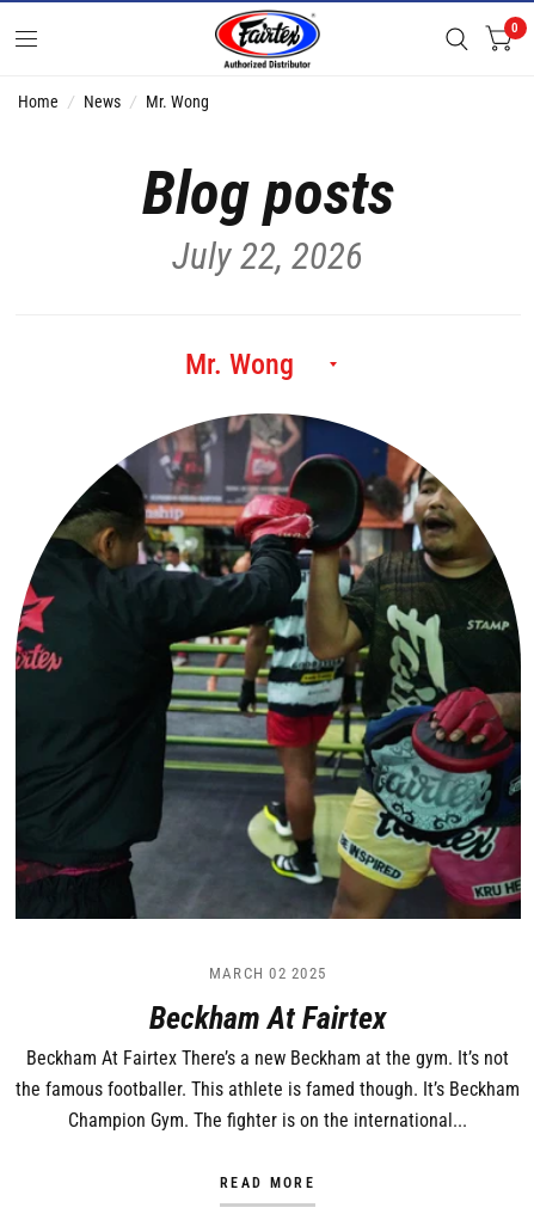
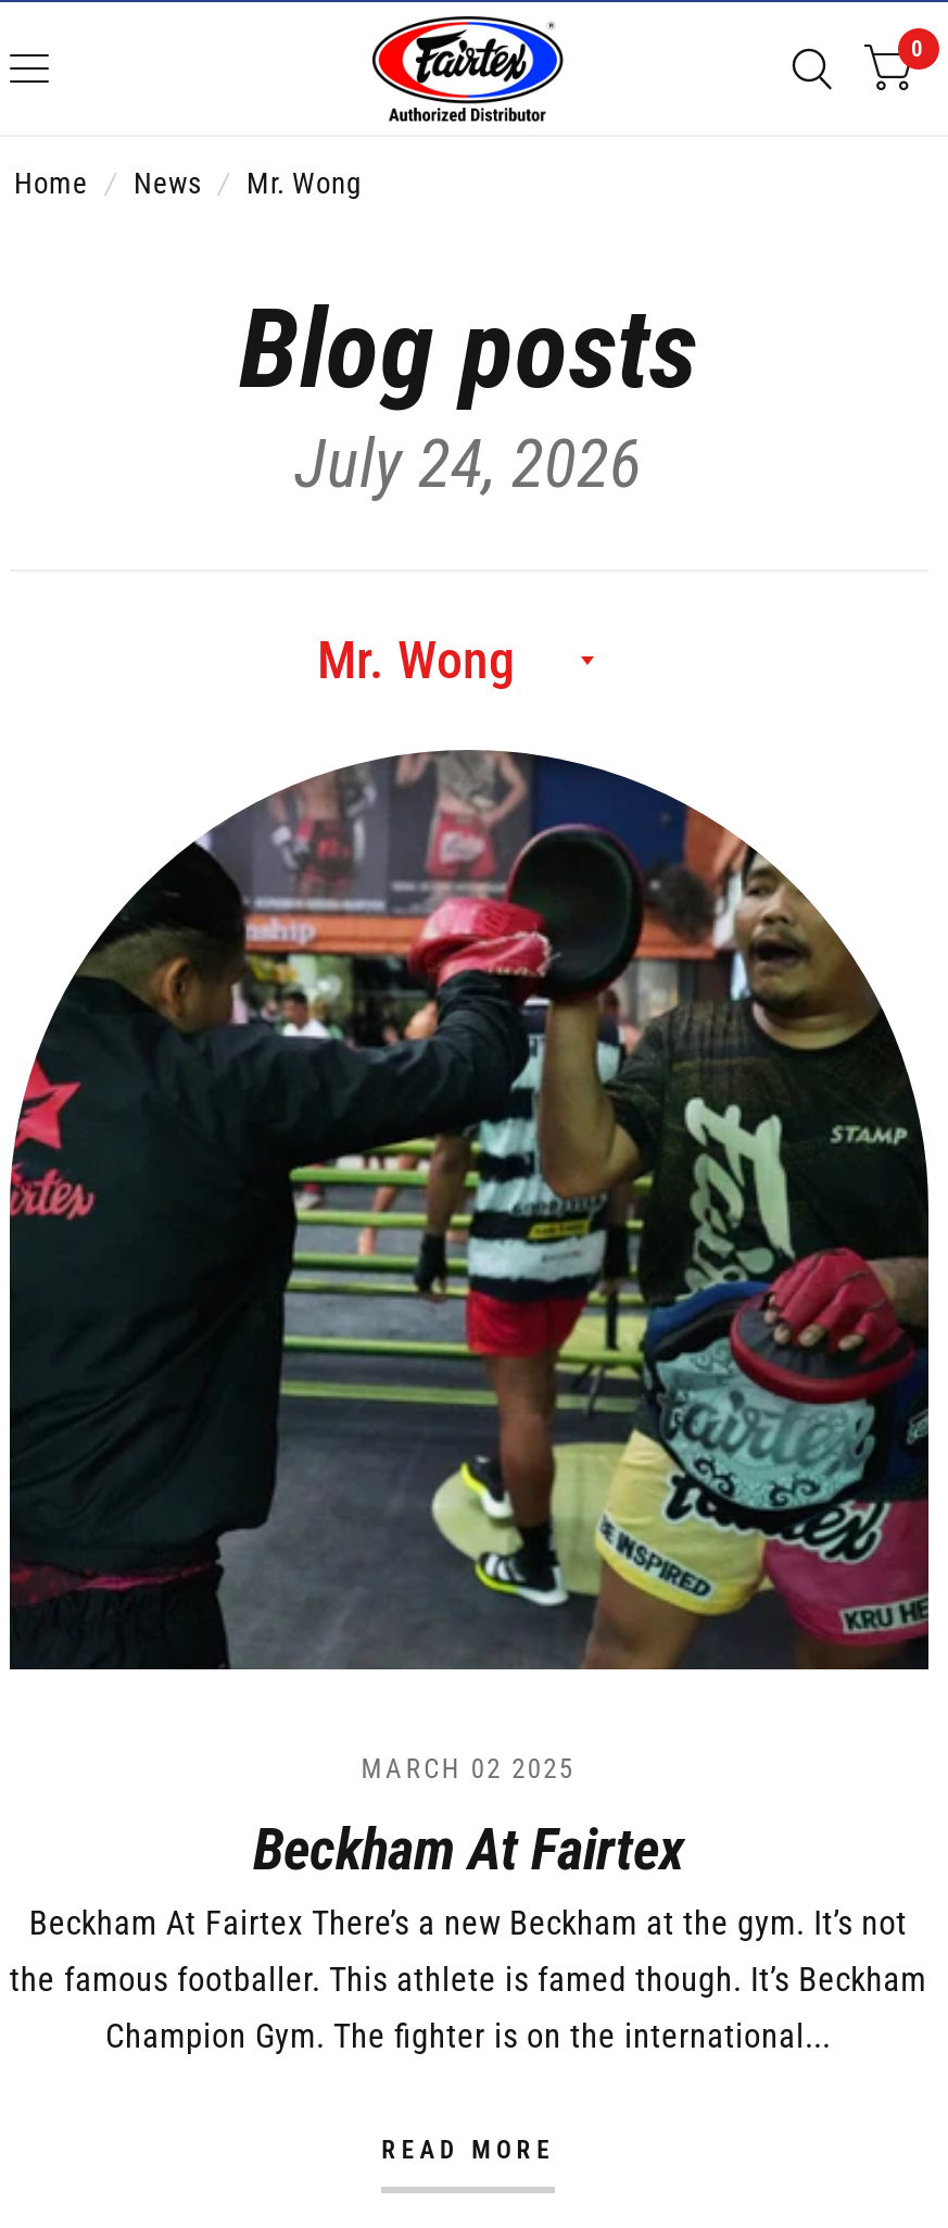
- July 22, 2026
+ July 24, 2026
